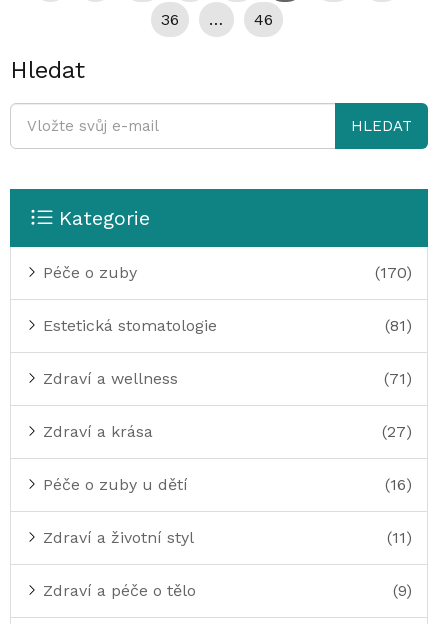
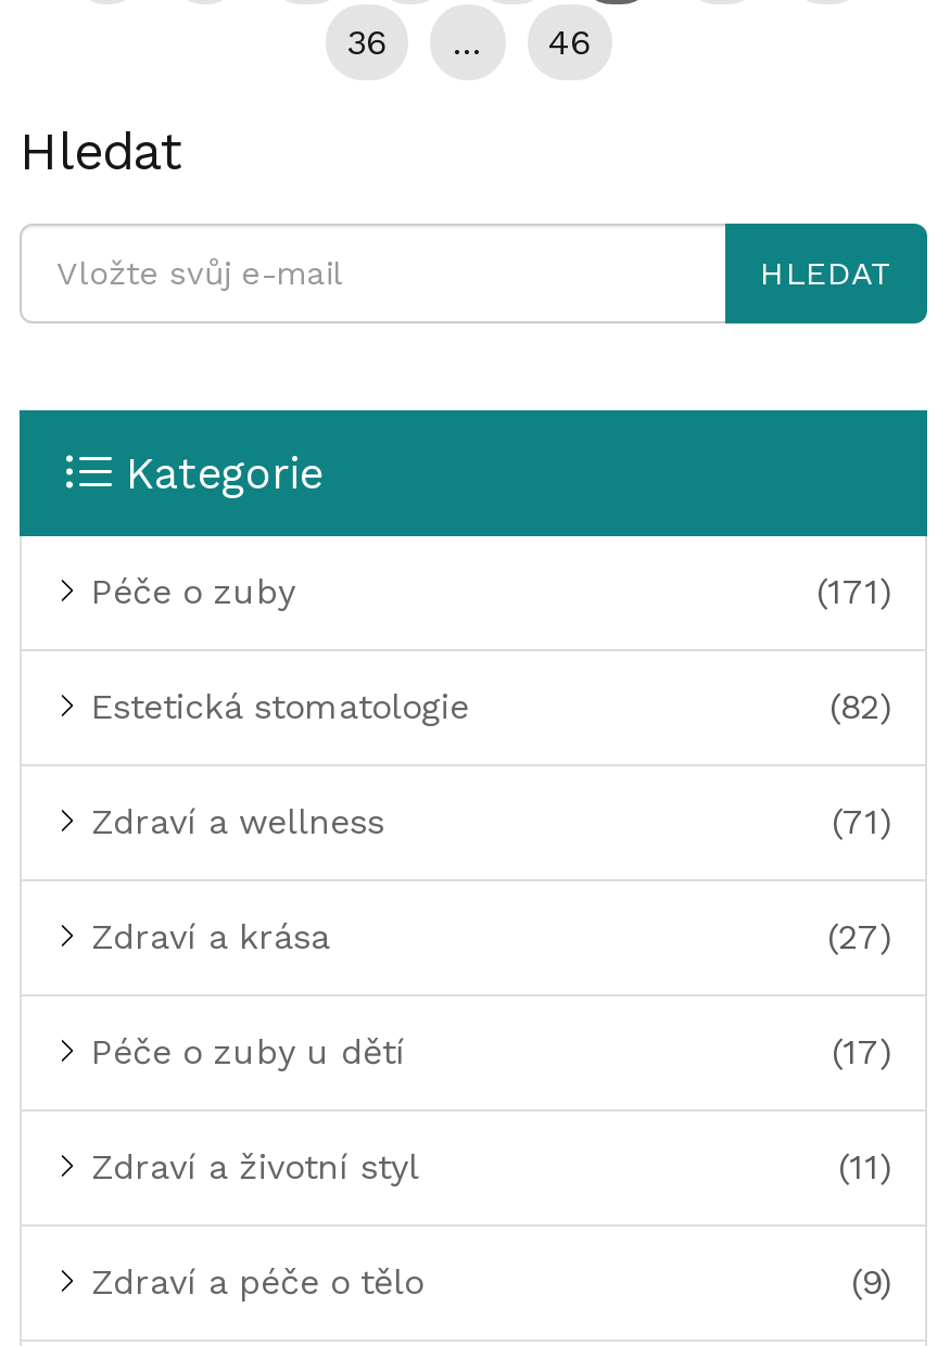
- (170)
+ (171)

- (81)
+ (82)

- (16)
+ (17)
